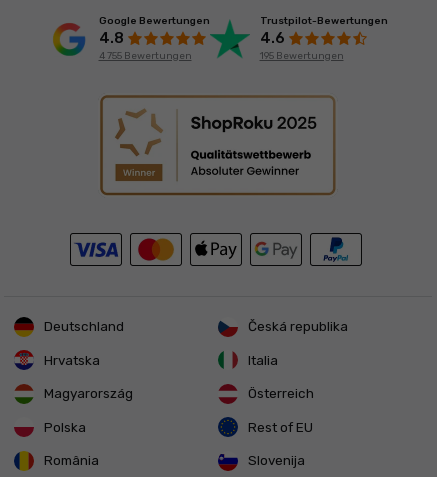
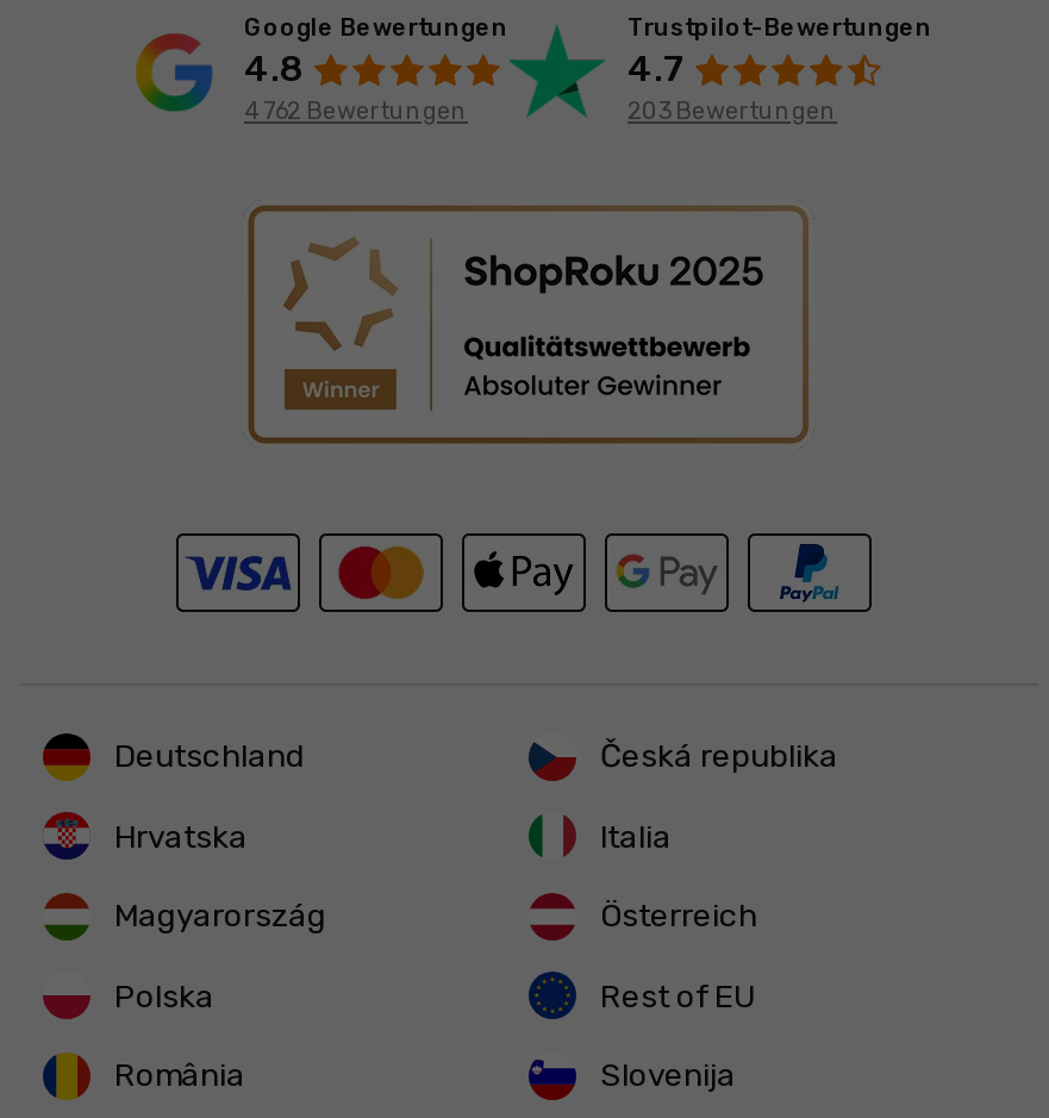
- 4.6
+ 4.7

- 4 755 Bewertungen
+ 4 762 Bewertungen

- 195 Bewertungen
+ 203 Bewertungen
